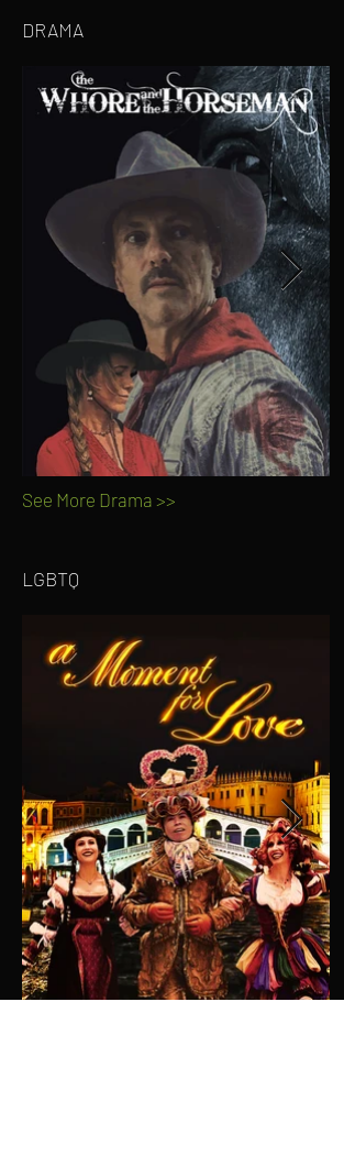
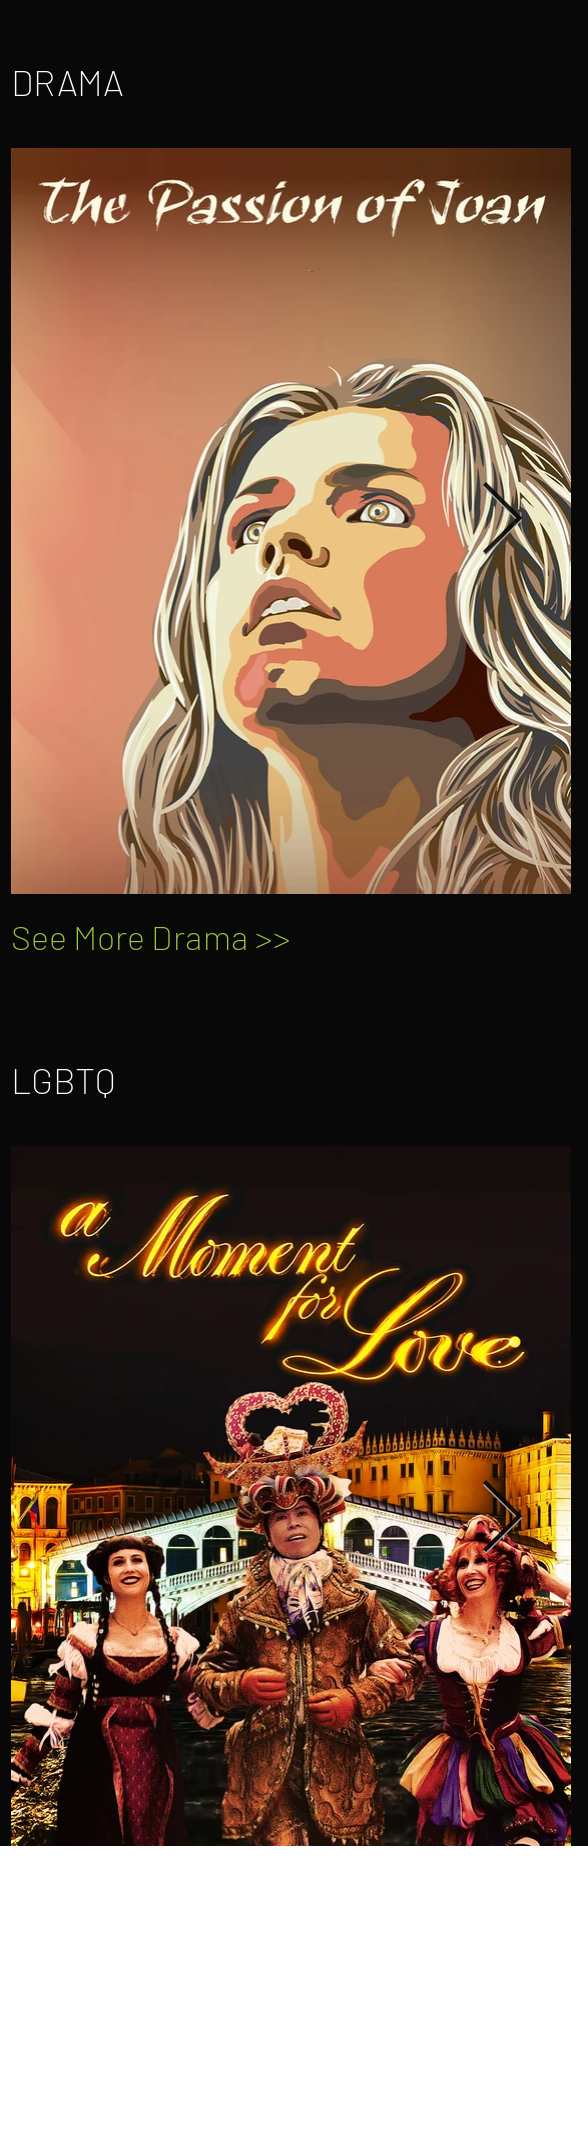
- [image]
+ [image]
